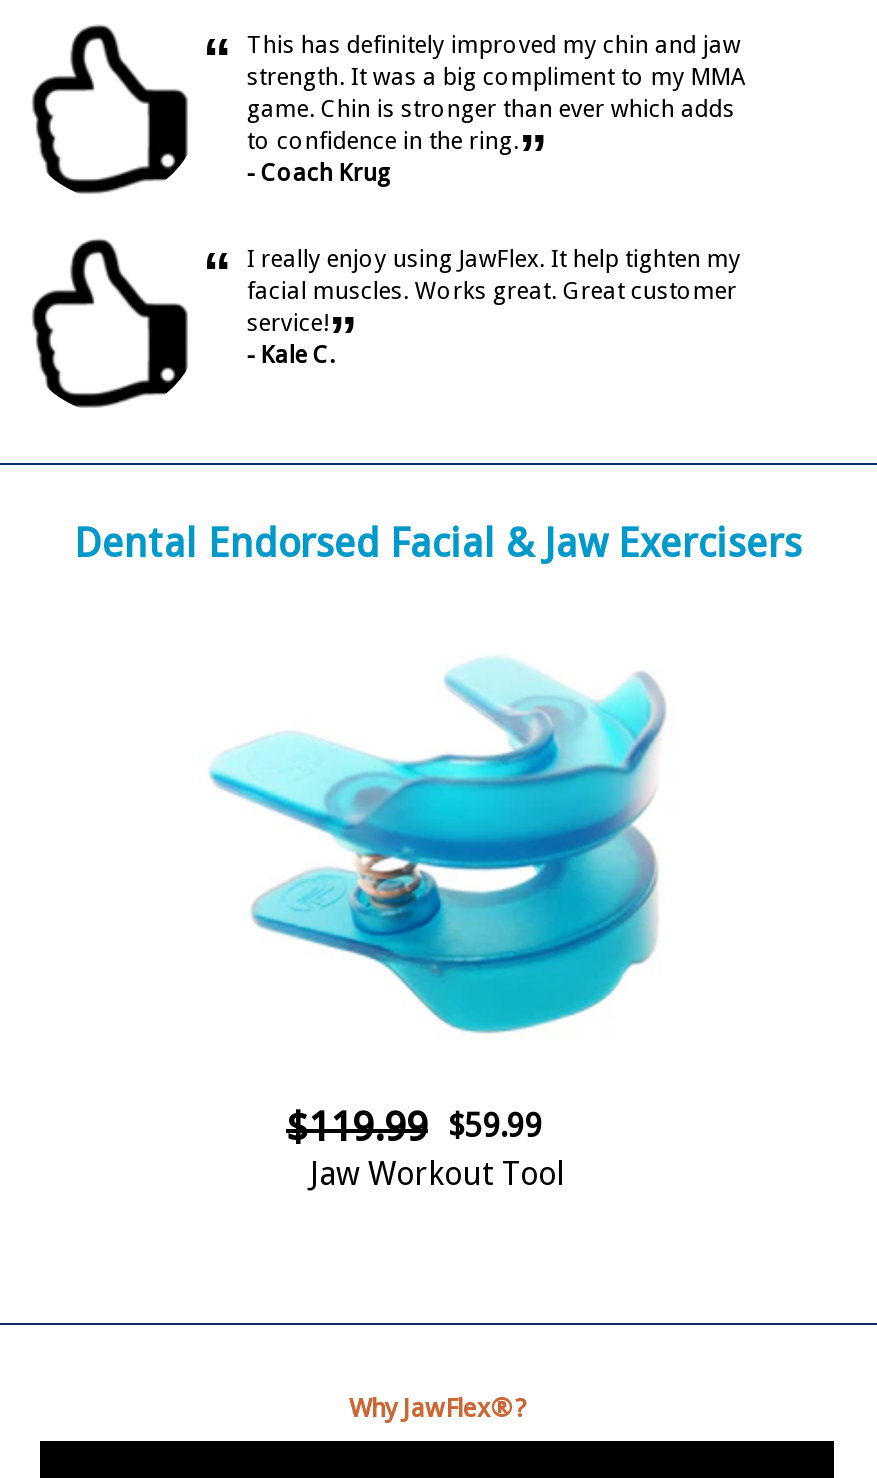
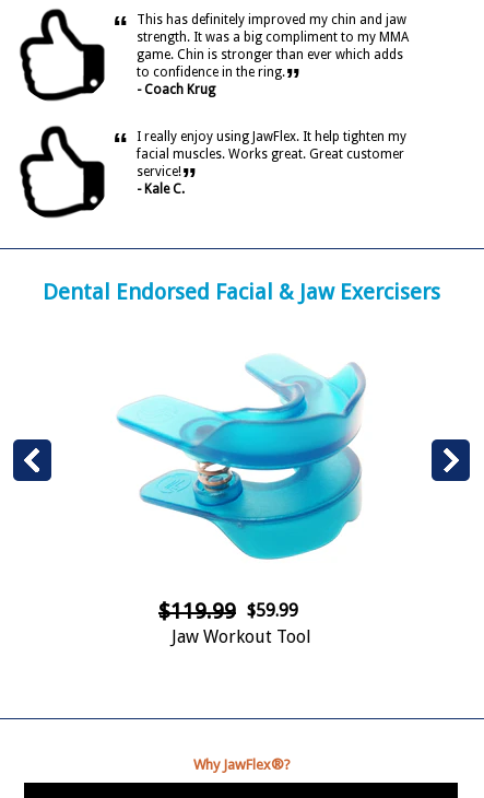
+ [image]

+ [image]
